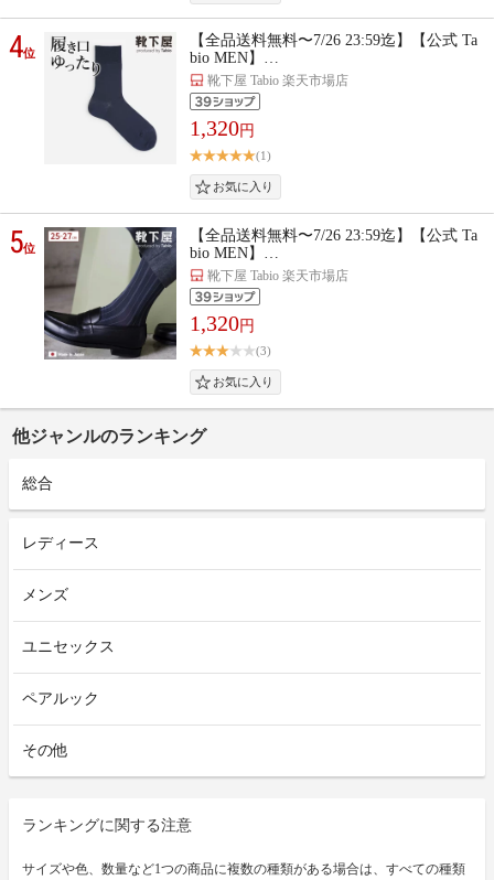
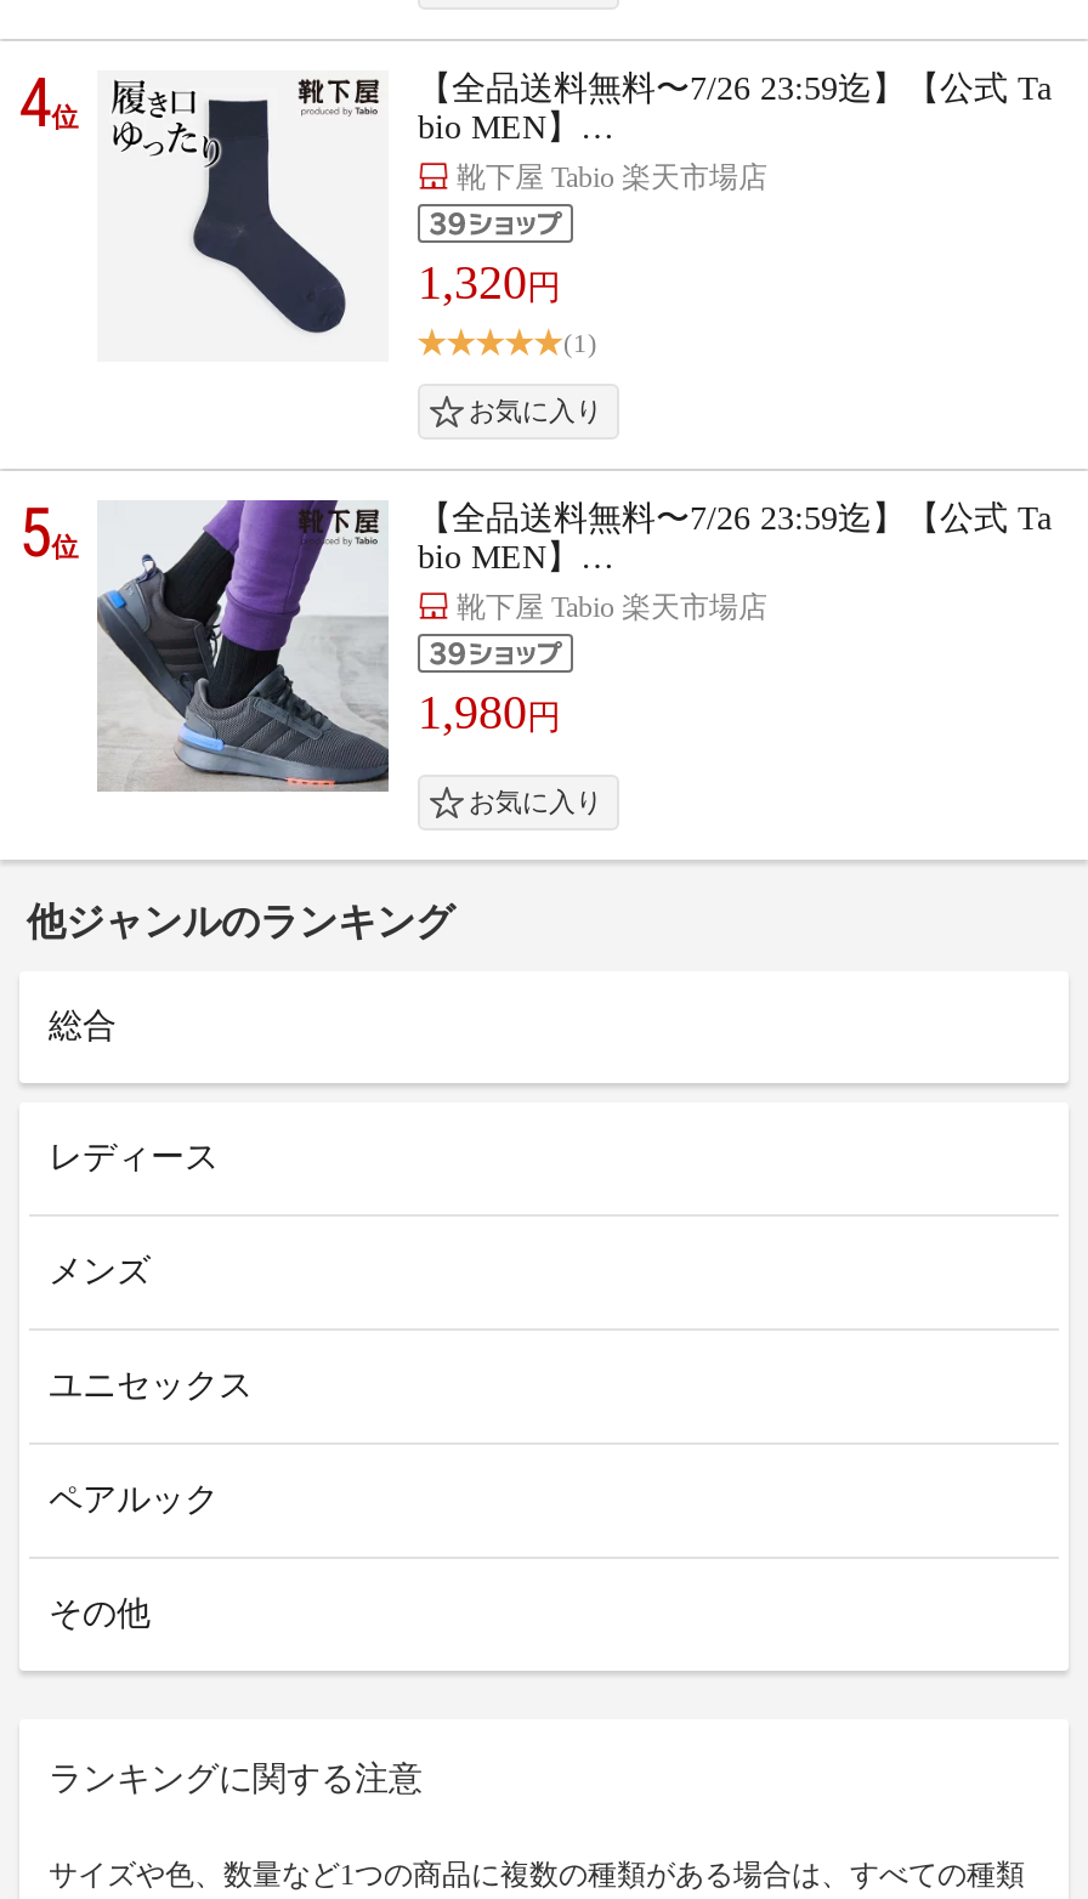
- [image]
- 1,320円
- (3)
+ [image]
+ 1,980円
